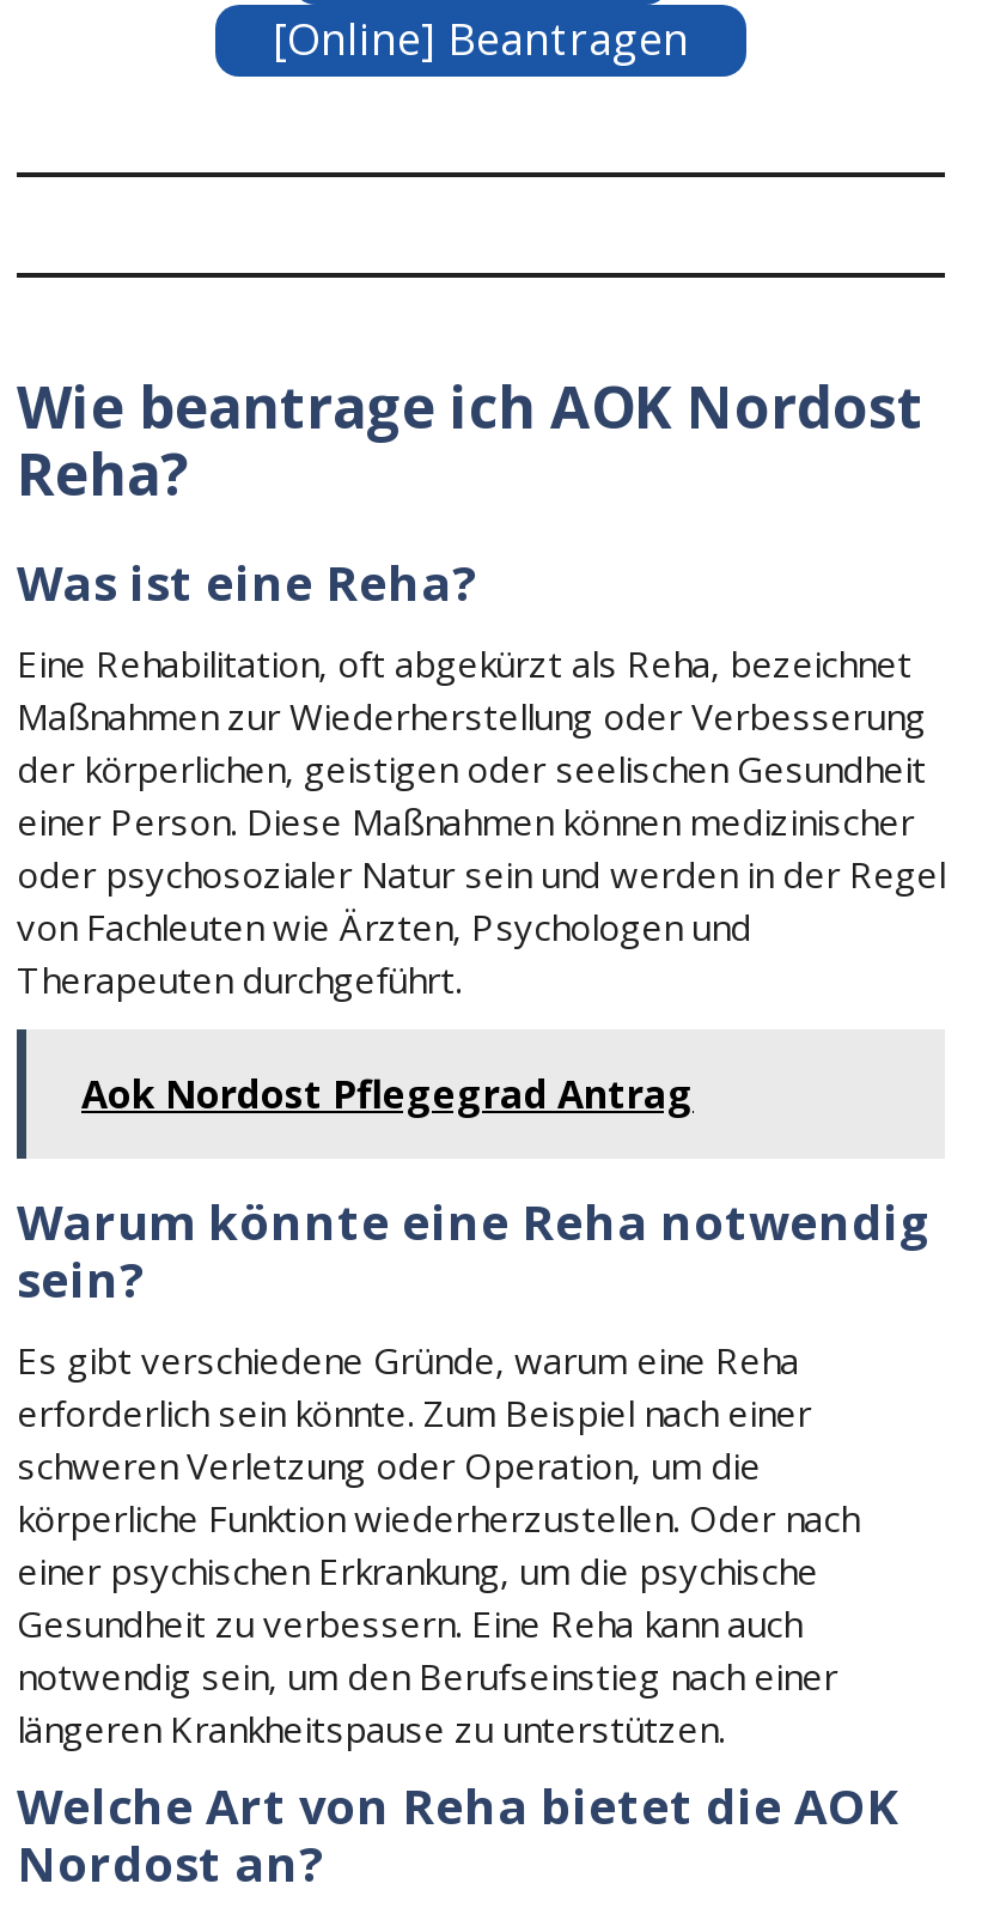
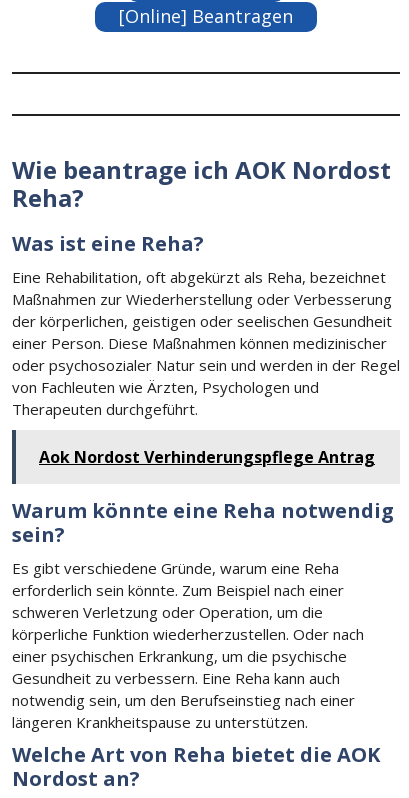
- Aok Nordost Pflegegrad Antrag
+ Aok Nordost Verhinderungspflege Antrag
